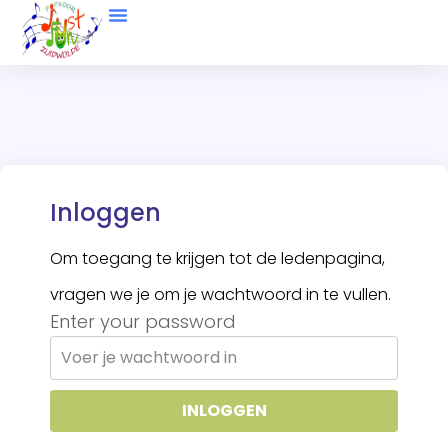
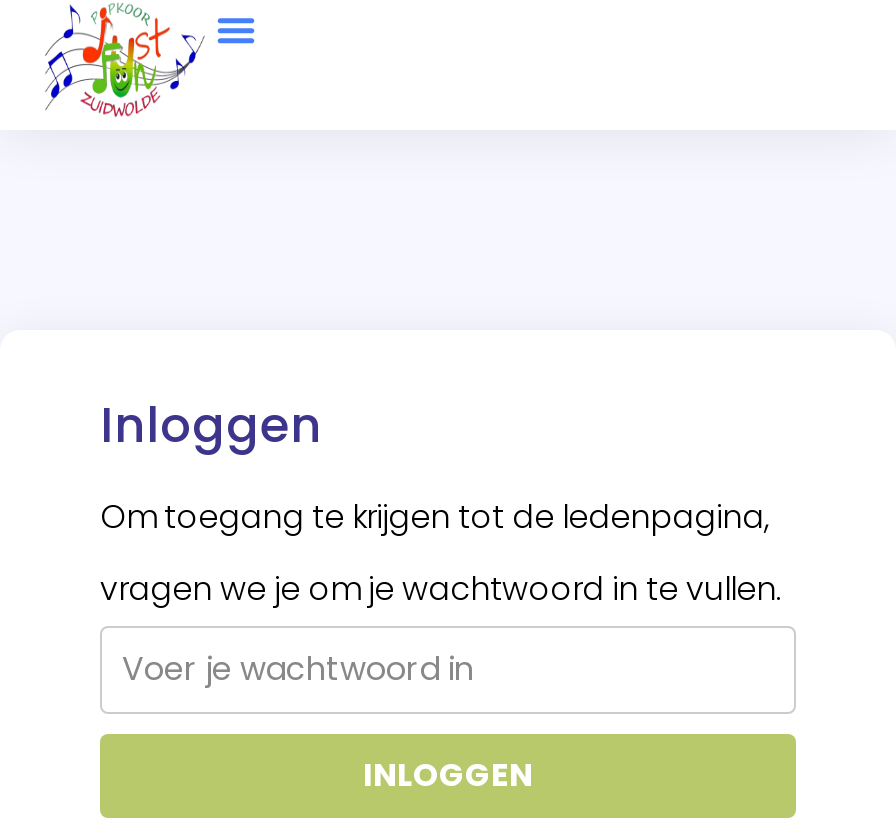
- Enter your password
